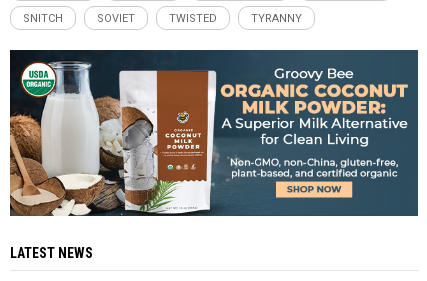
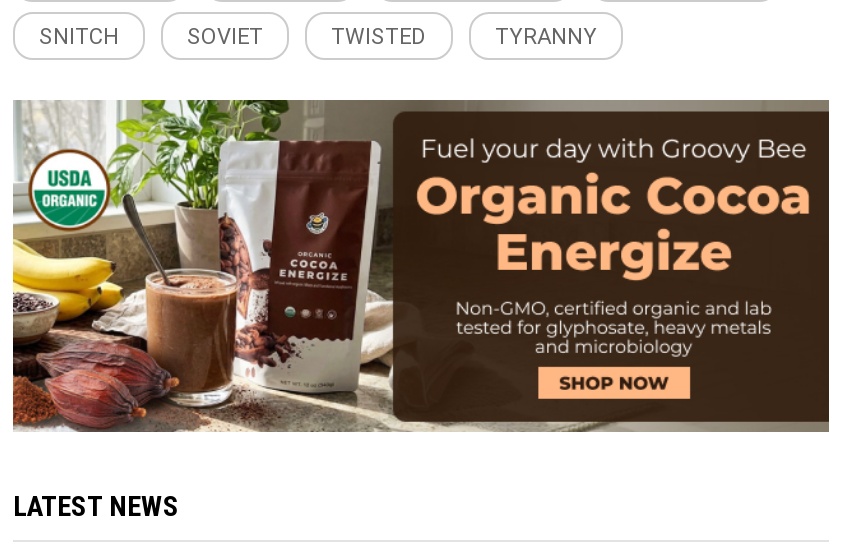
- [image]
+ [image]
